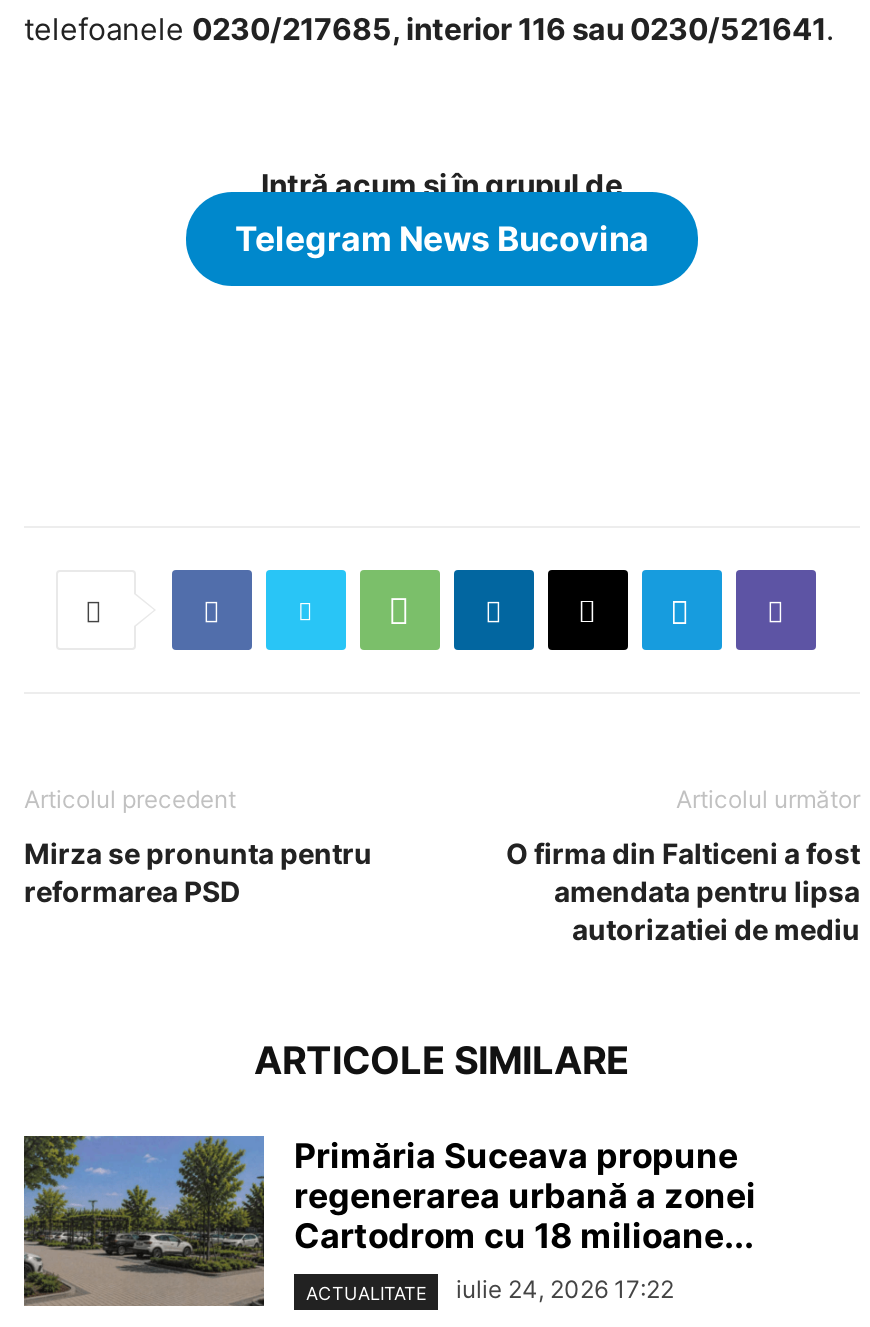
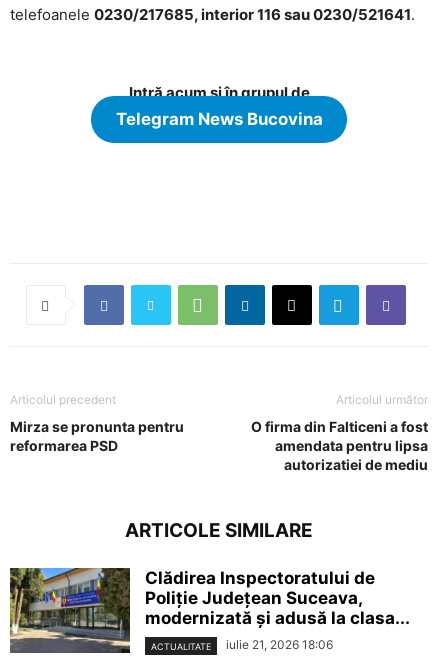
- [image]
- Primăria Suceava propune
- regenerarea urbană a zonei
- Cartodrom cu 18 milioane...
+ [image]
+ Clădirea Inspectoratului de
+ Poliție Județean Suceava,
+ modernizată și adusă la clasa...

- ACTUALITATE iulie 24, 2026 17:22
+ ACTUALITATE iulie 21, 2026 18:06
